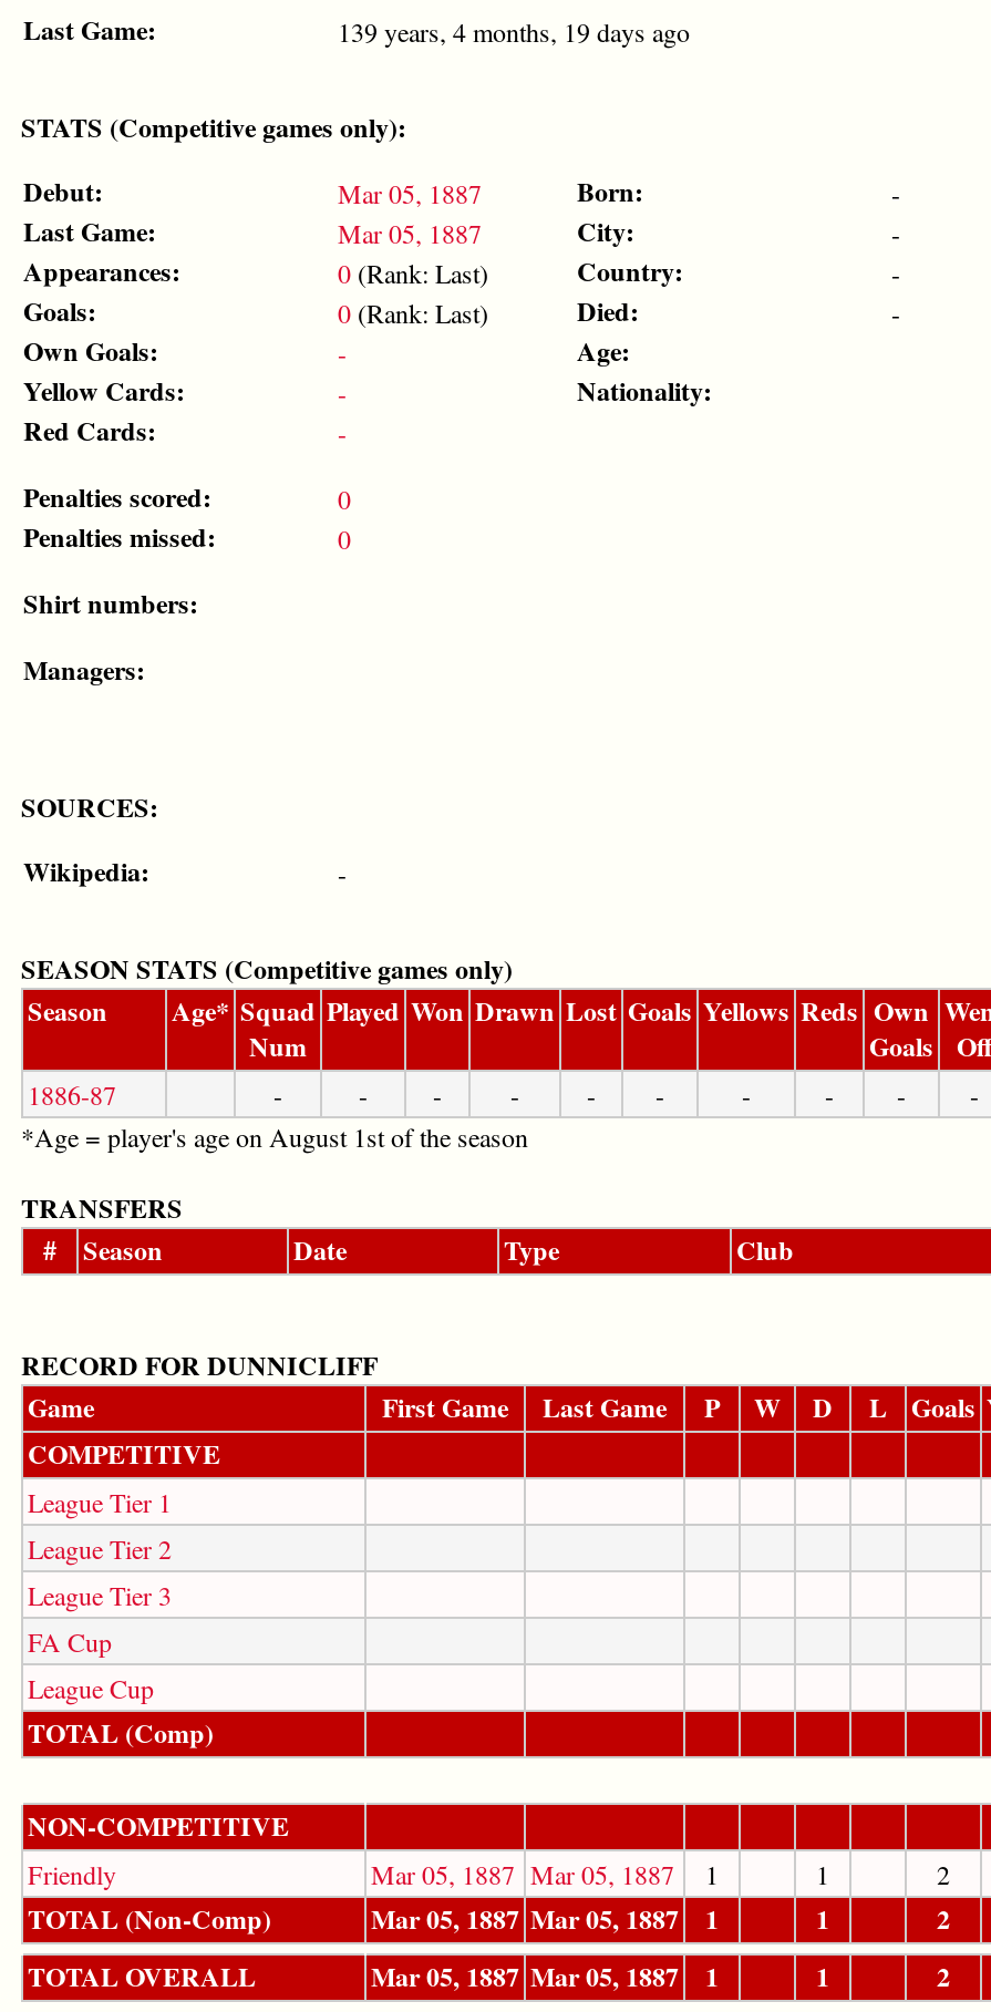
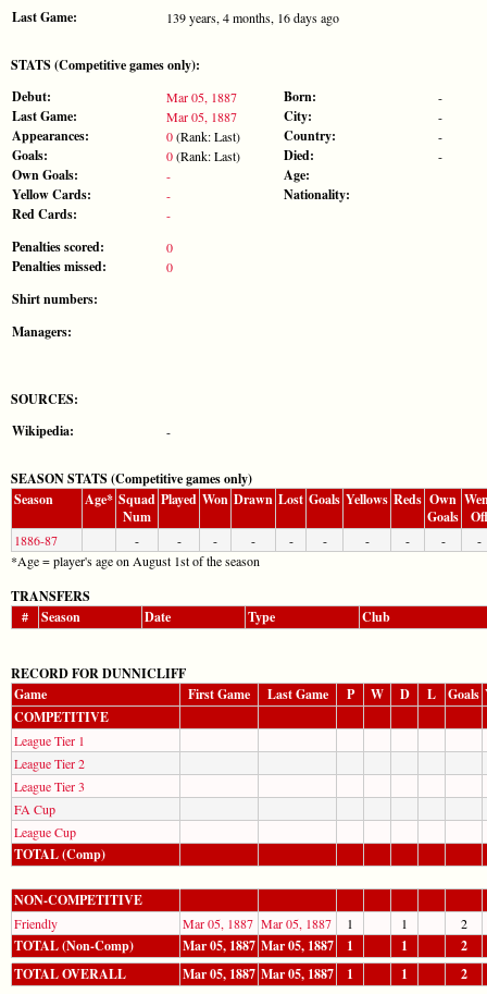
- 139 years, 4 months, 19 days ago
+ 139 years, 4 months, 16 days ago
